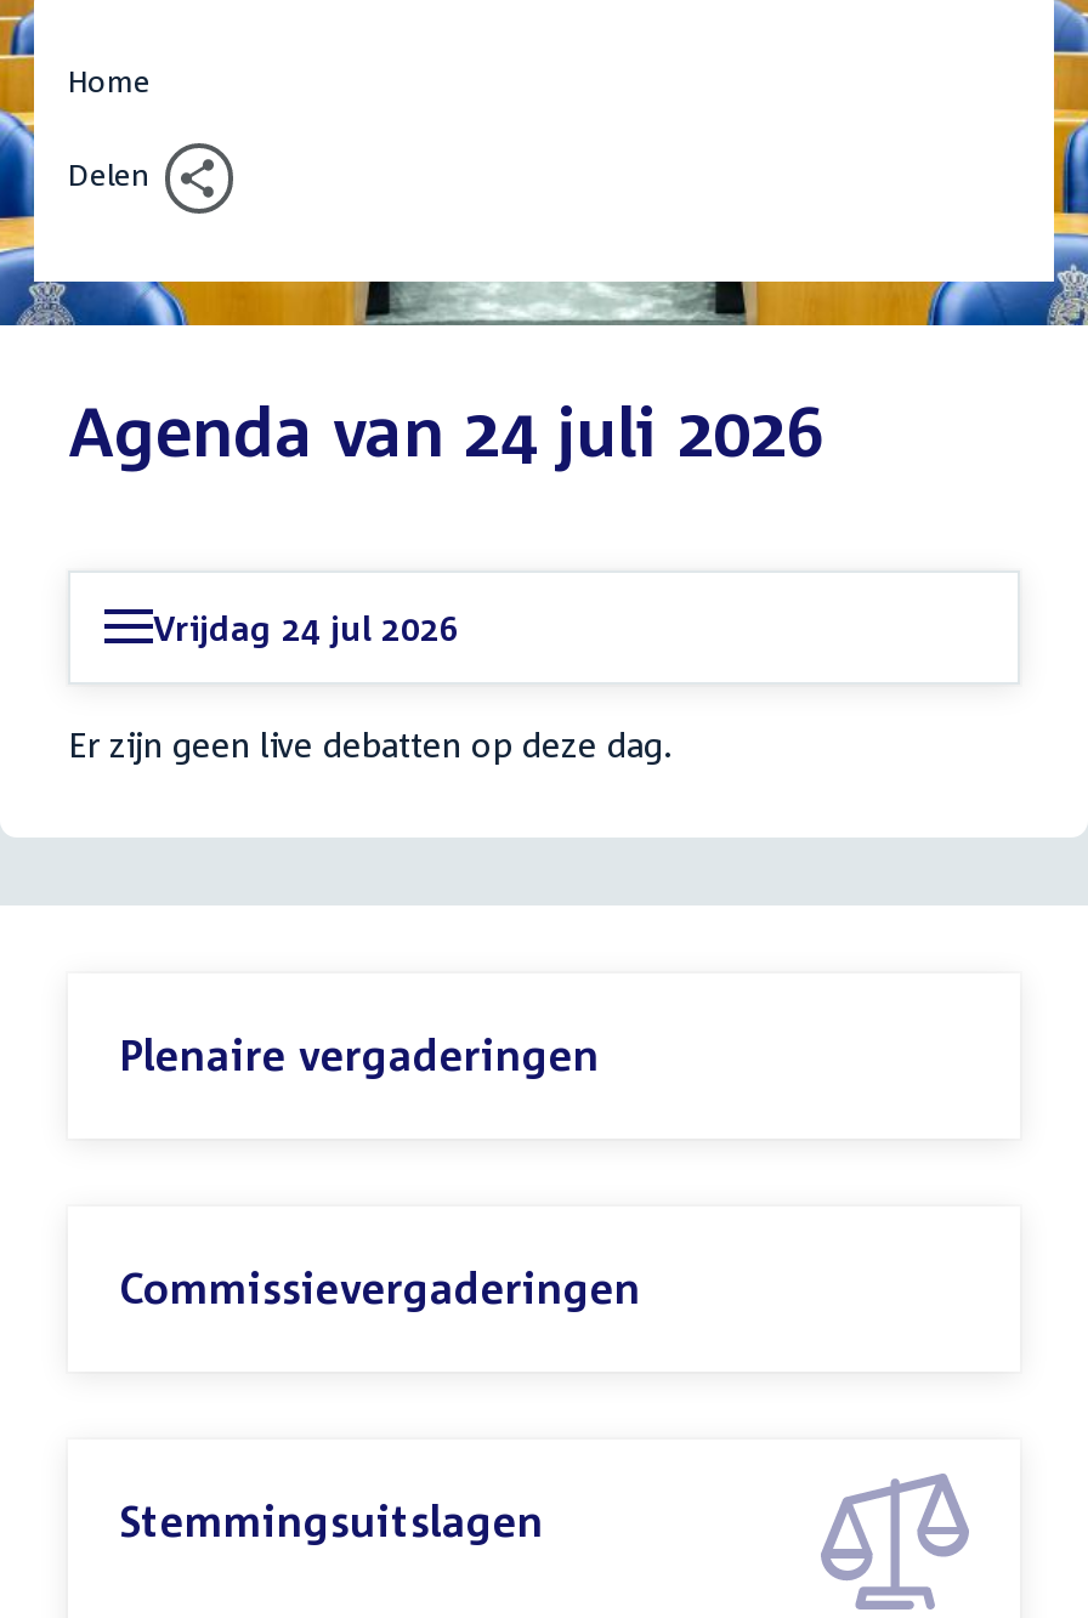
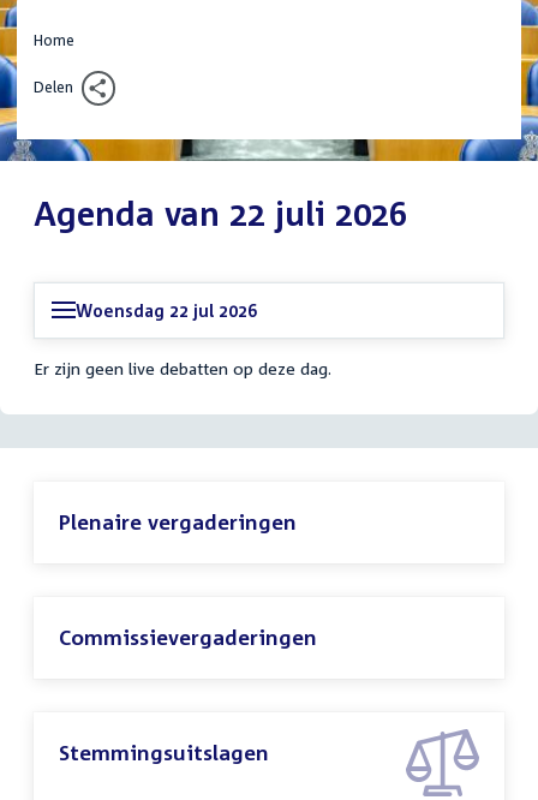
- Agenda van 24 juli 2026
+ Agenda van 22 juli 2026

- Vrijdag 24 jul 2026
+ Woensdag 22 jul 2026
